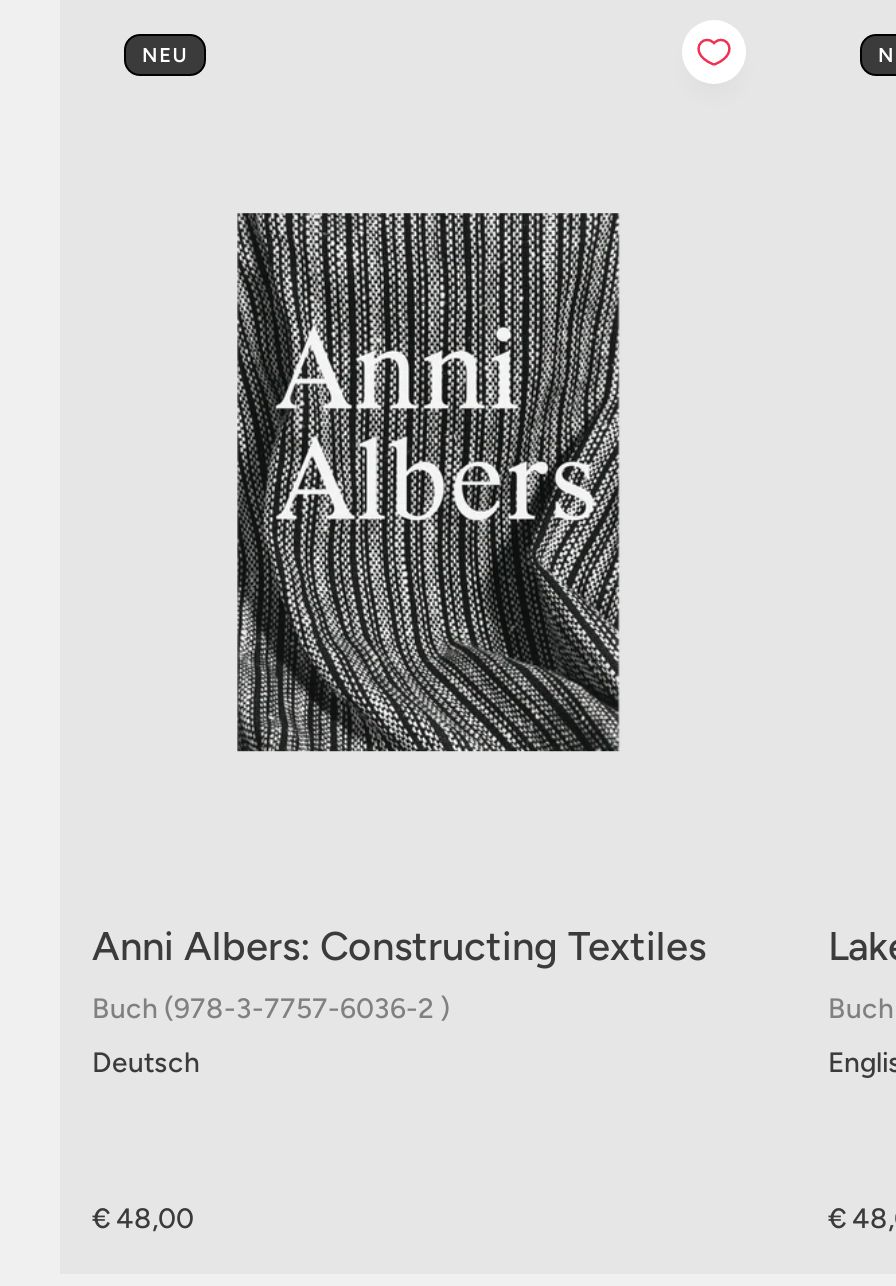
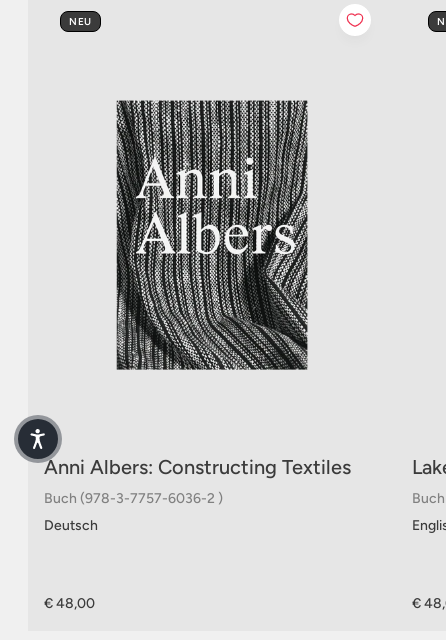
+ [image]
